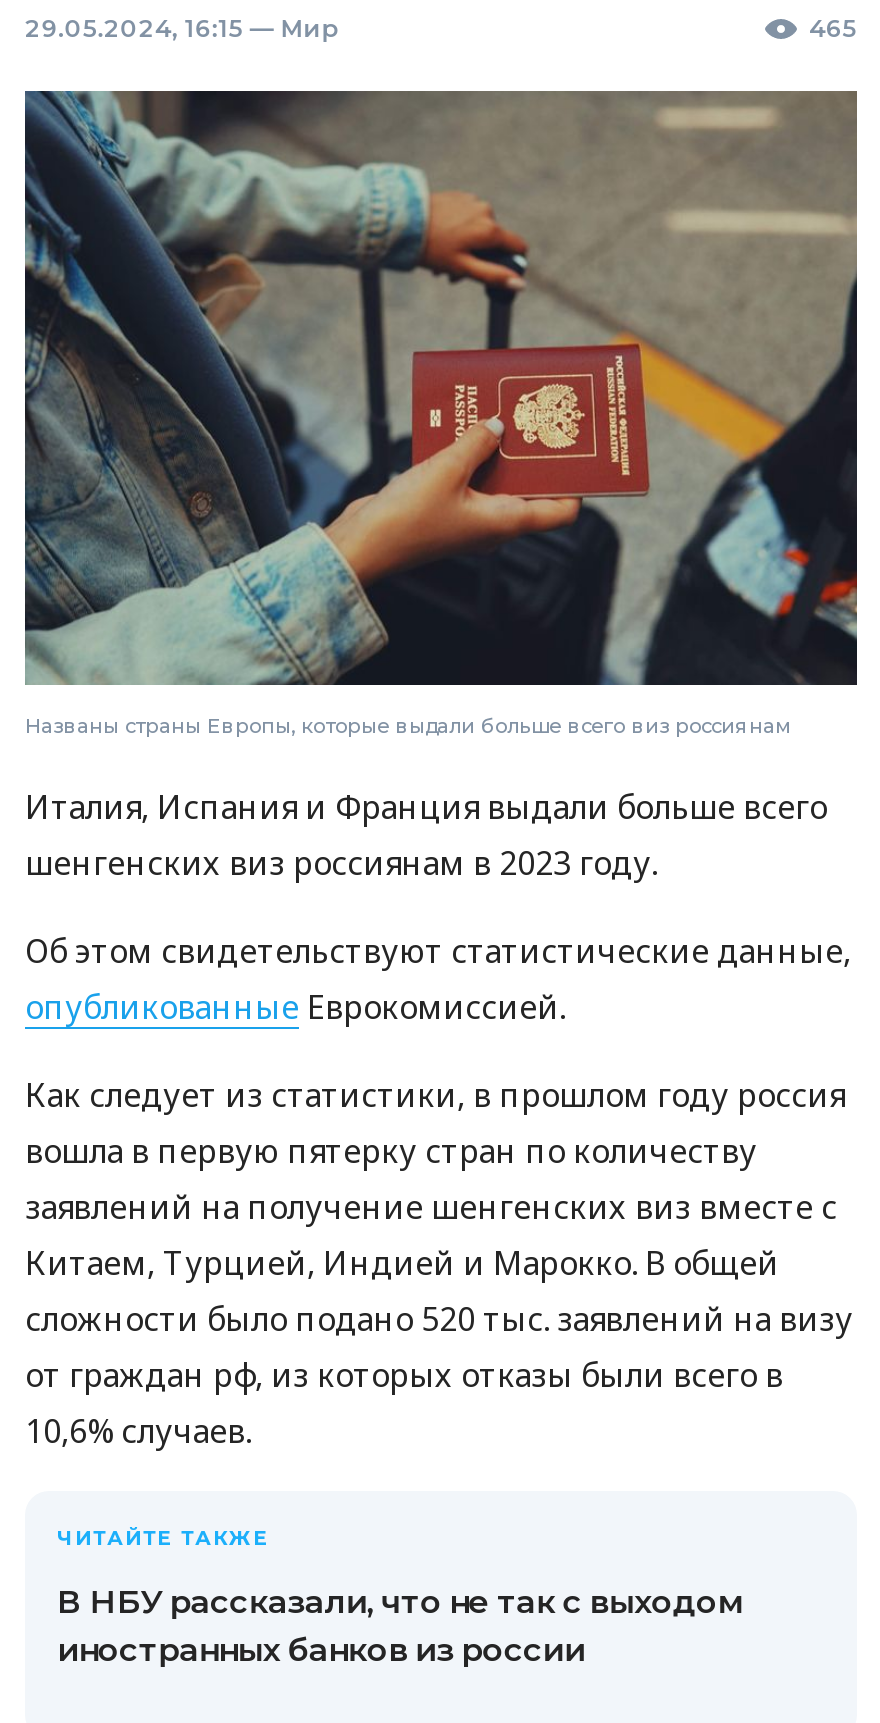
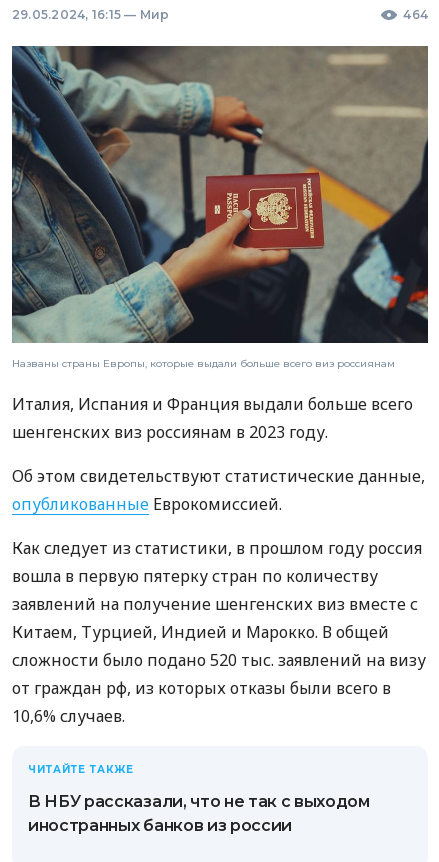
- 465
+ 464
